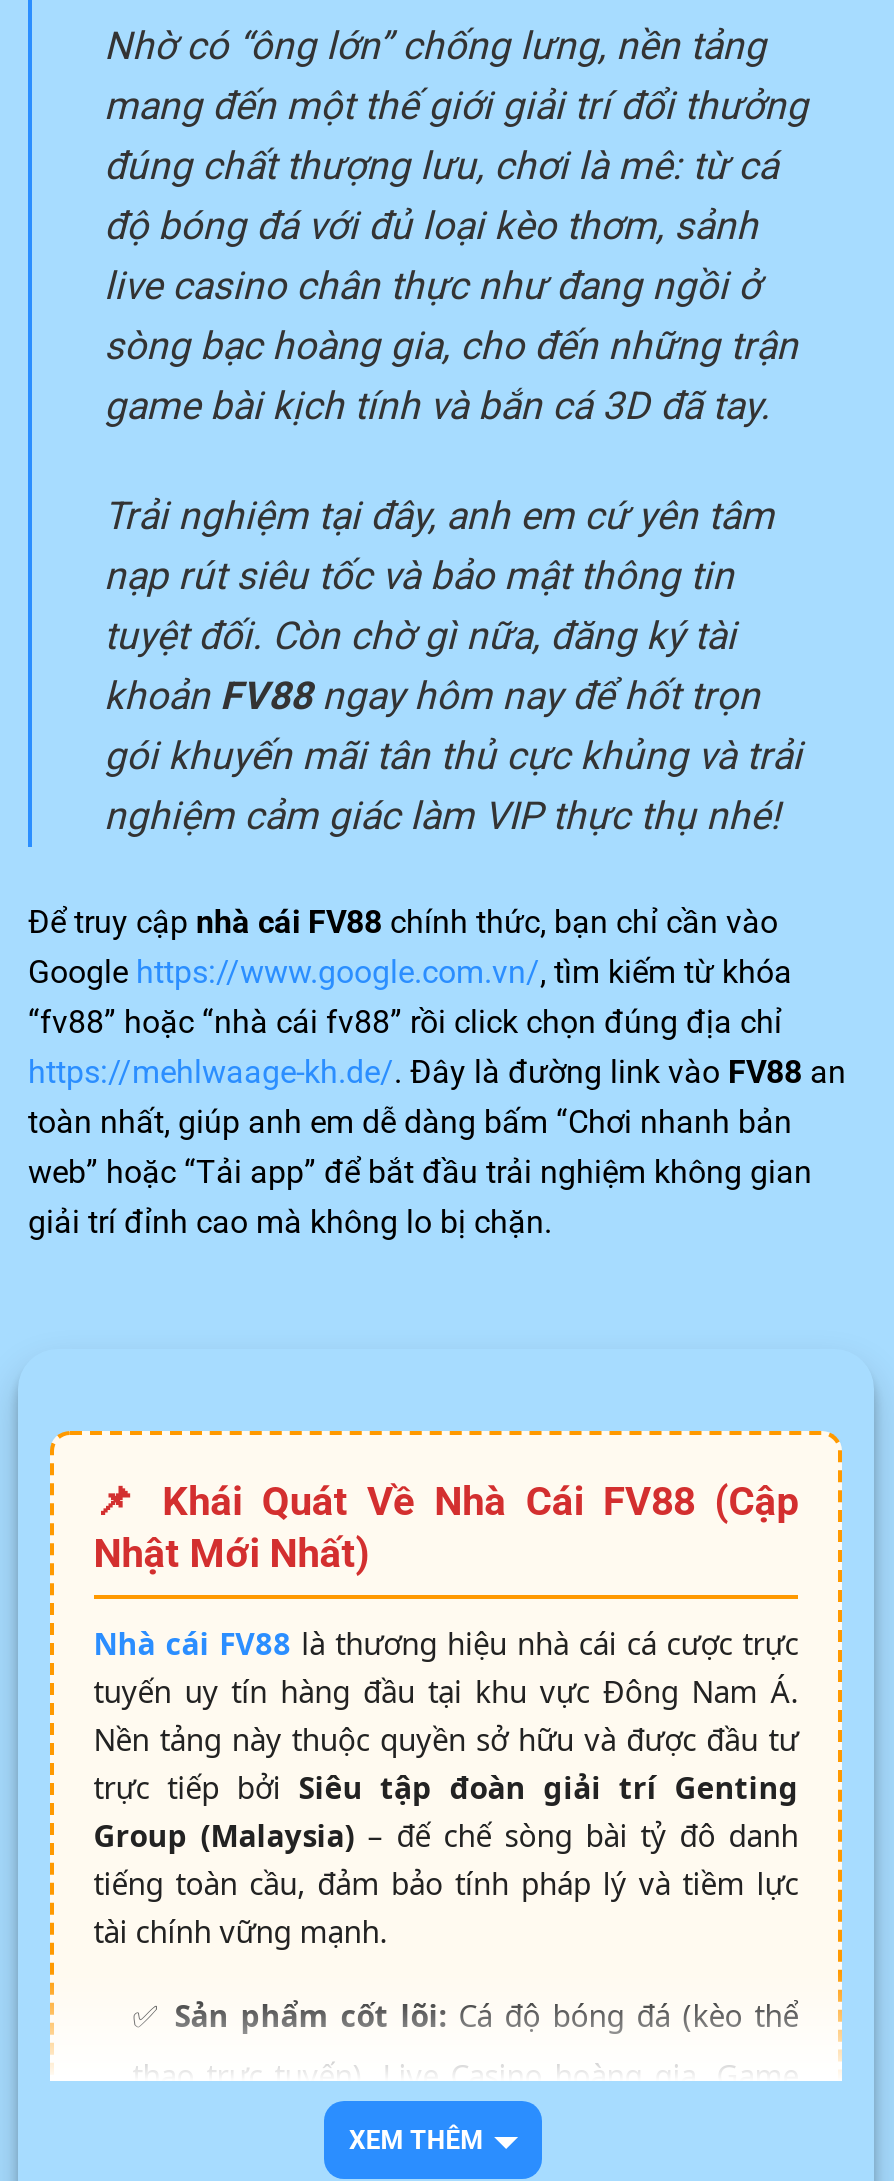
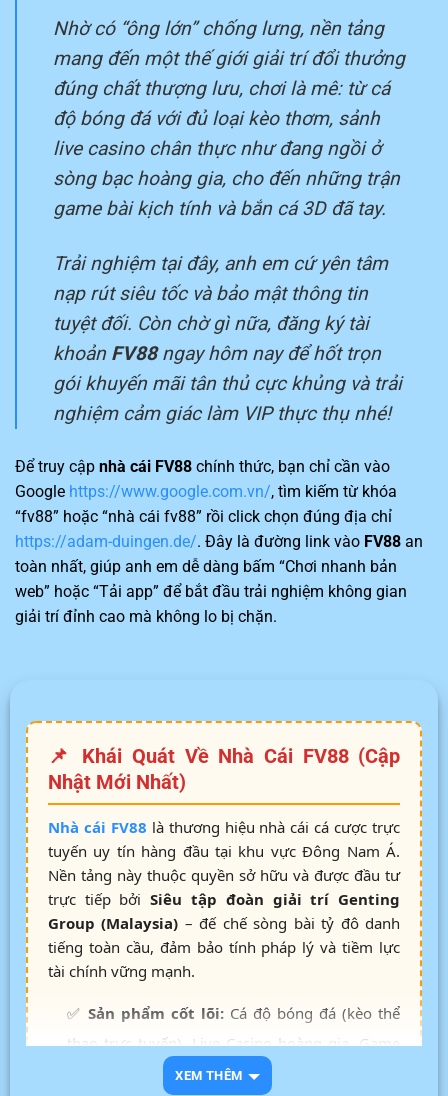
- https://mehlwaage-kh.de/. Đây là đường link vào FV88 an
+ https://adam-duingen.de/. Đây là đường link vào FV88 an
